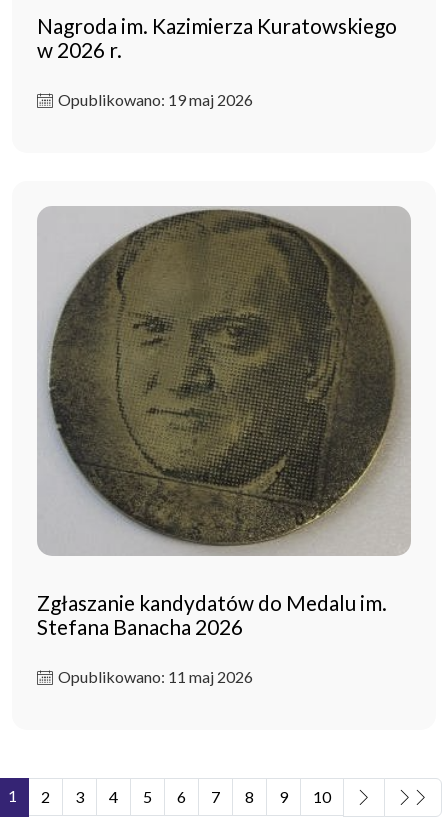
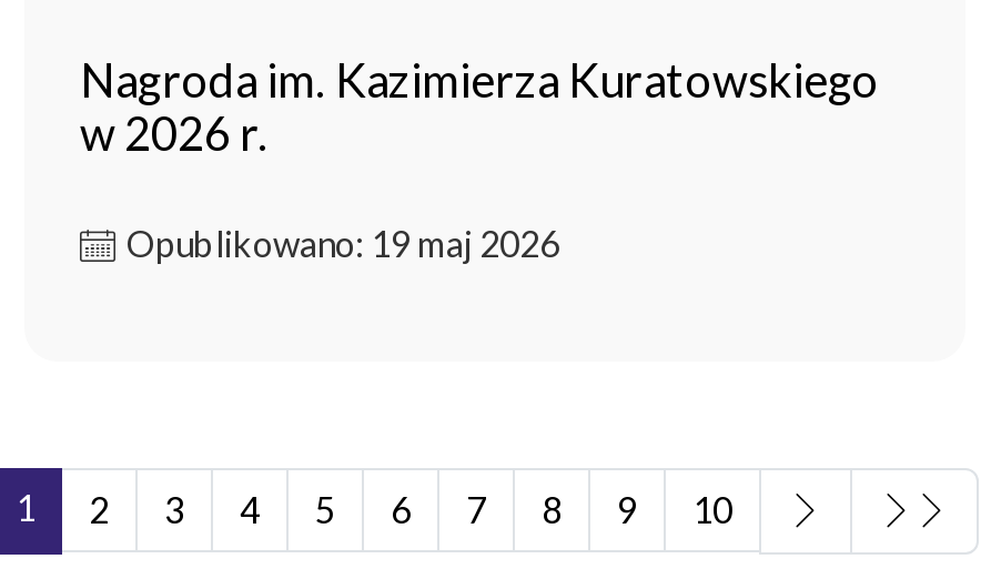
- [image]
- Zgłaszanie kandydatów do Medalu im.
- Stefana Banacha 2026
- Opublikowano: 11 maj 2026
